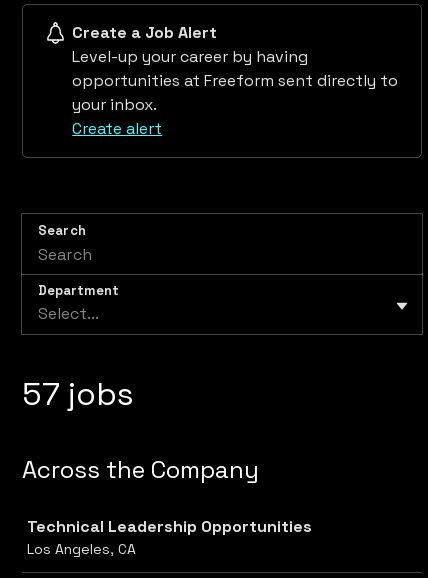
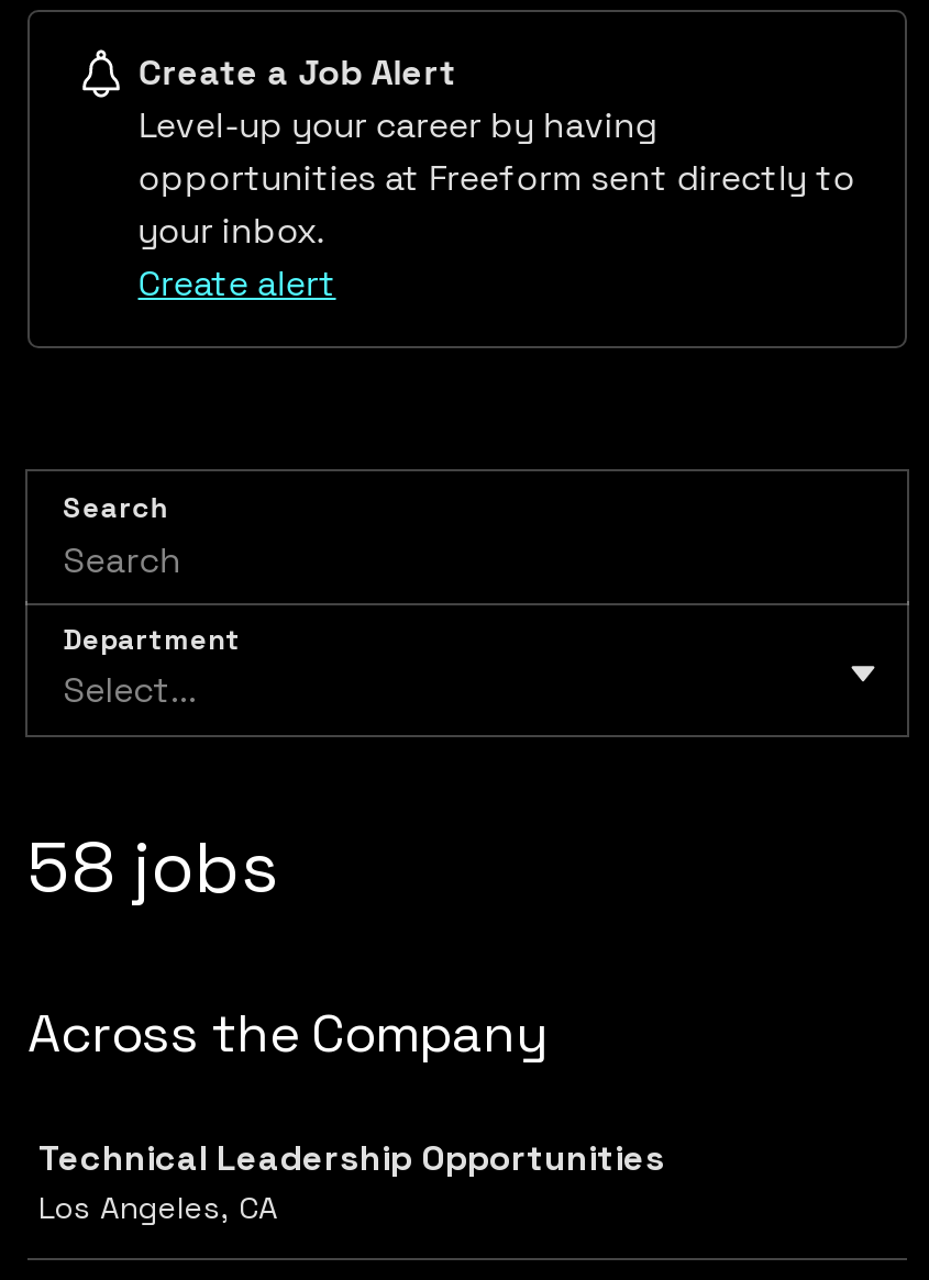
- 57 jobs
+ 58 jobs
